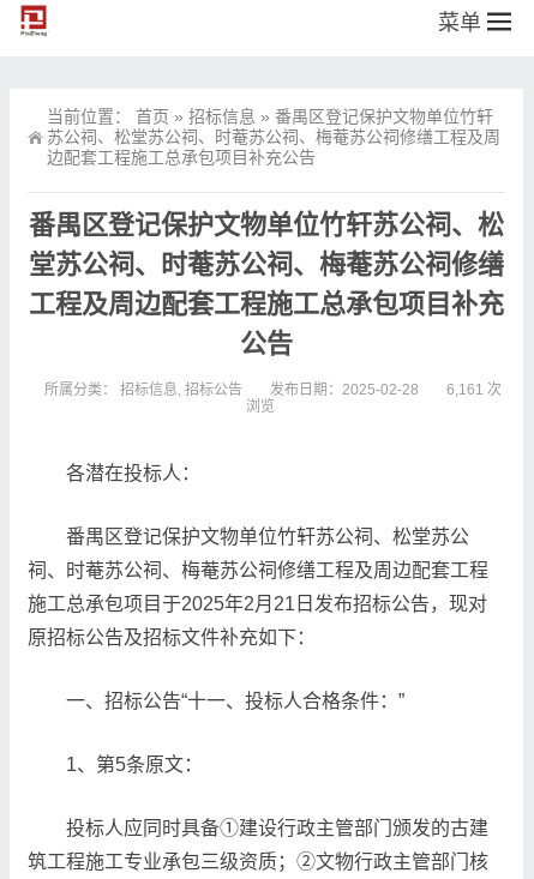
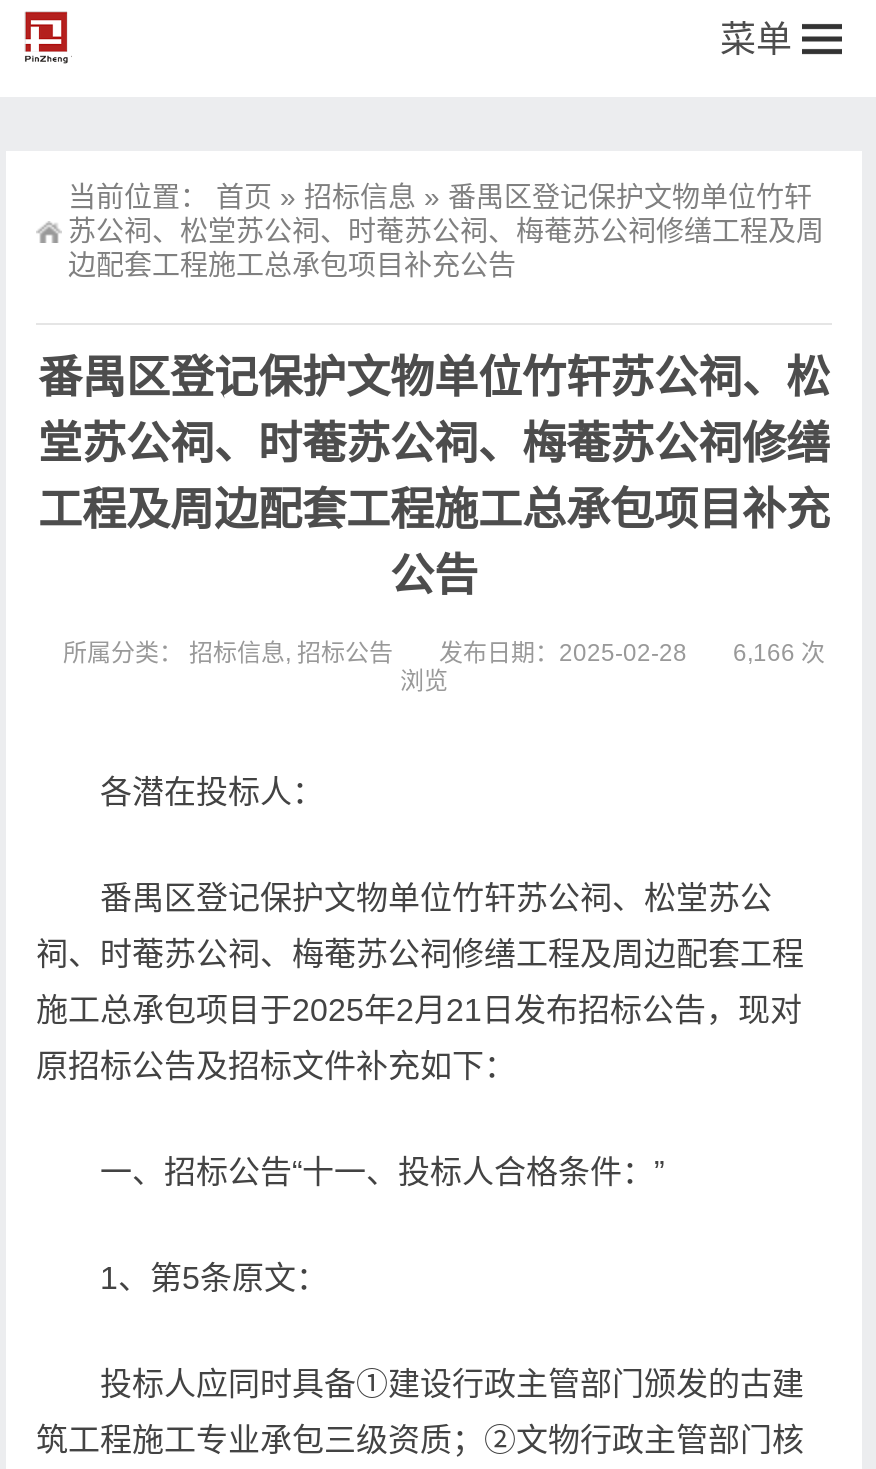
- 所属分类： 招标信息,招标公告 发布日期：2025-02-28 6,161 次
+ 所属分类： 招标信息,招标公告 发布日期：2025-02-28 6,166 次
